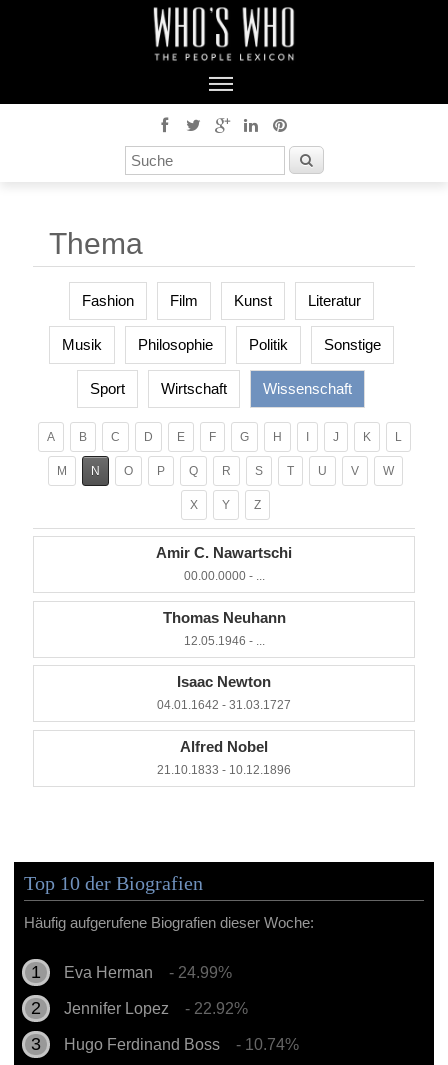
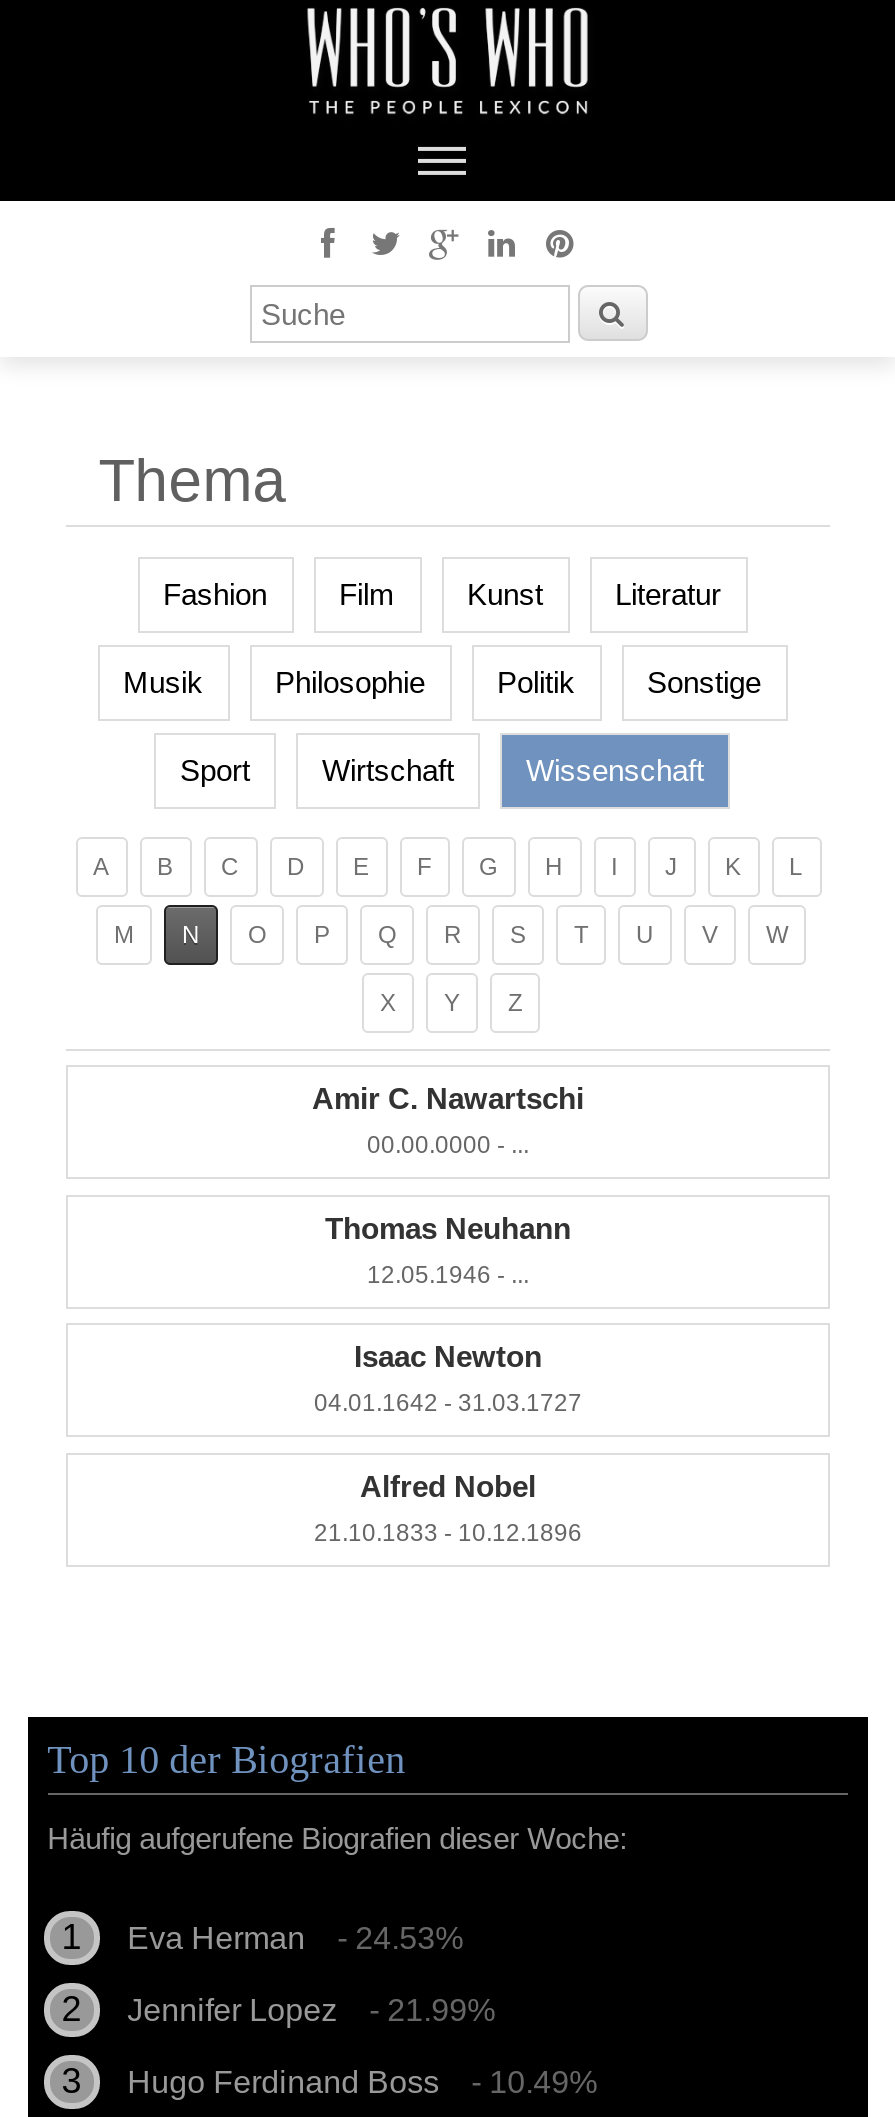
- Eva Herman - 24.99%
+ Eva Herman - 24.53%

- Jennifer Lopez - 22.92%
+ Jennifer Lopez - 21.99%

- Hugo Ferdinand Boss - 10.74%
+ Hugo Ferdinand Boss - 10.49%
